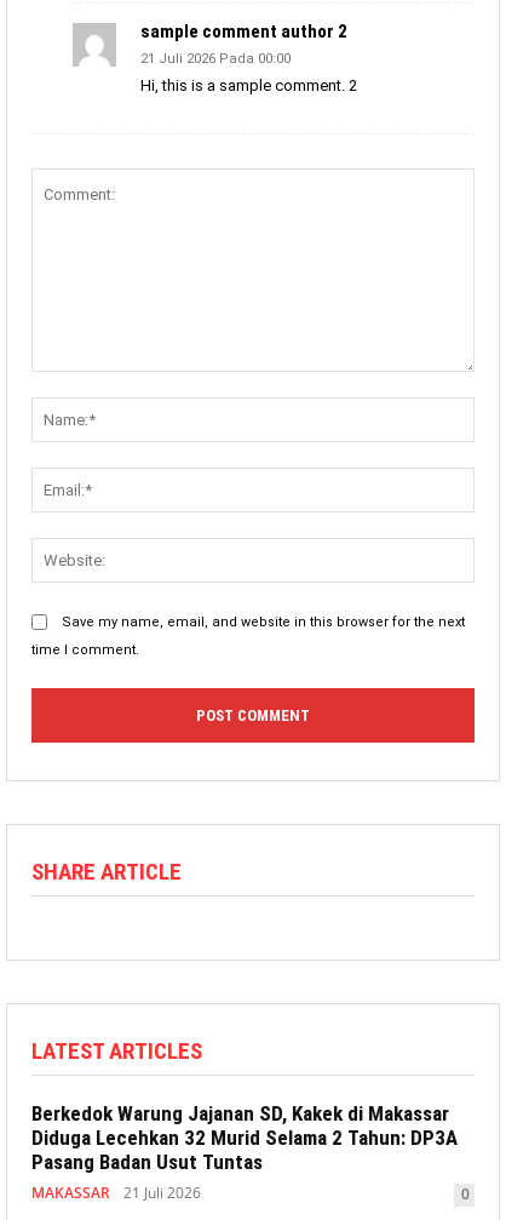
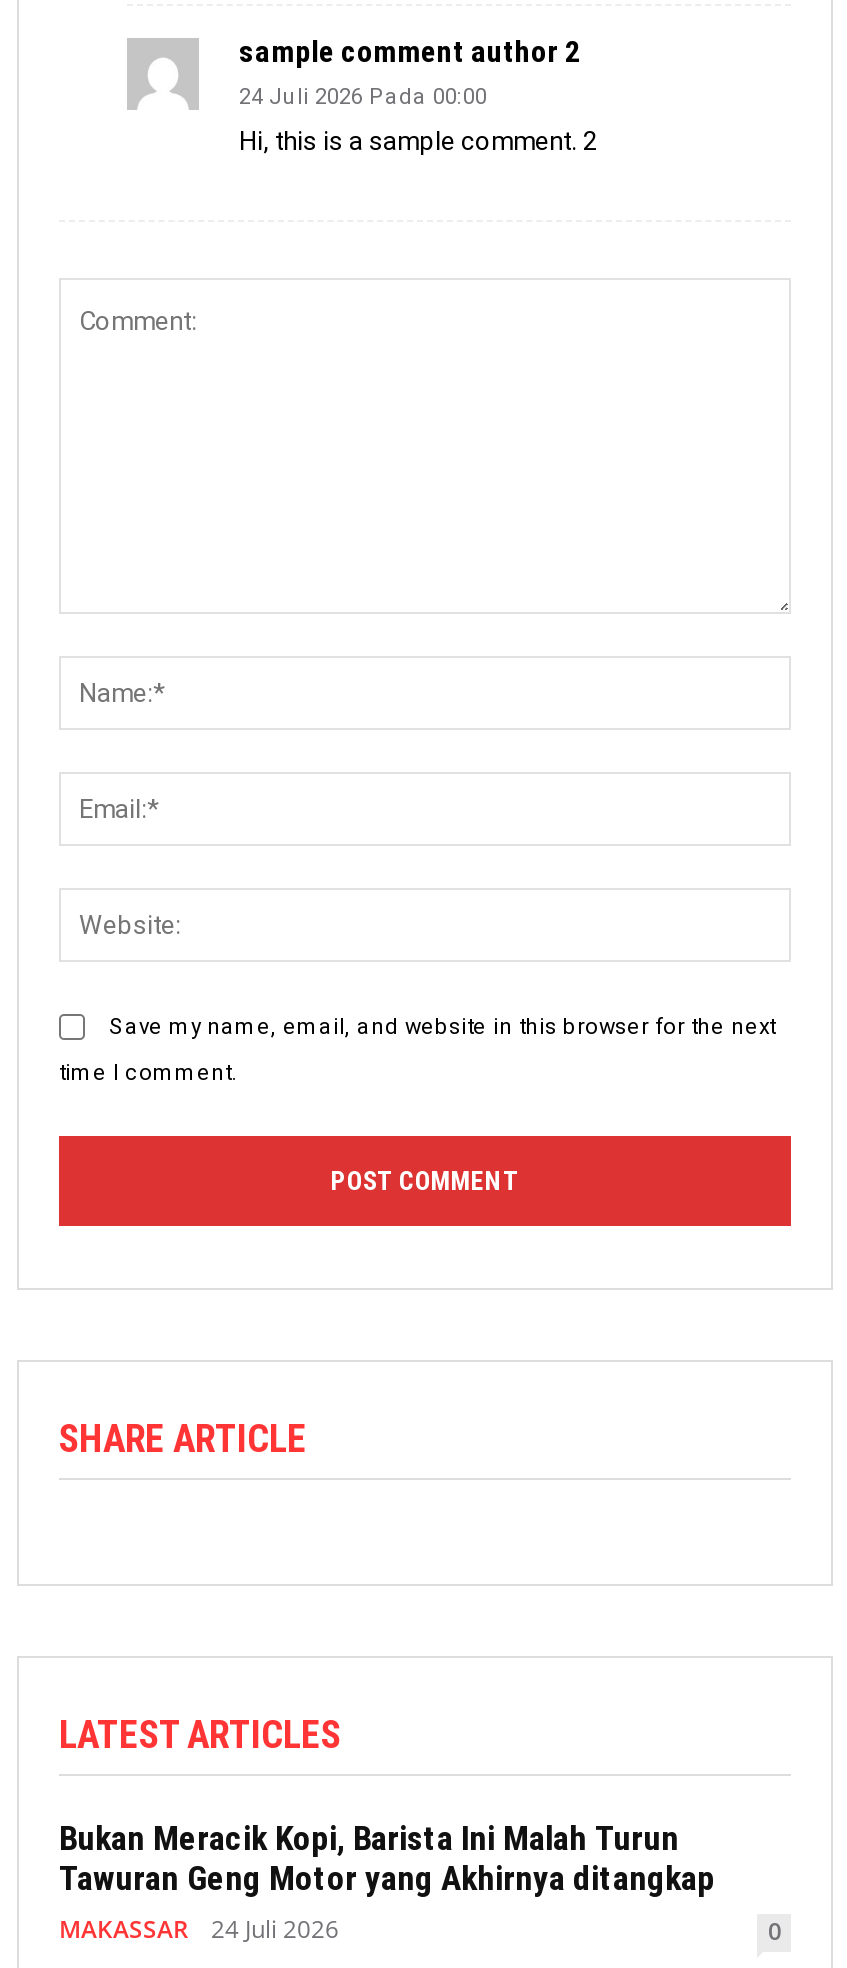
- 21 Juli 2026 Pada 00:00
+ 24 Juli 2026 Pada 00:00

- Berkedok Warung Jajanan SD, Kakek di Makassar
- Diduga Lecehkan 32 Murid Selama 2 Tahun: DP3A
- Pasang Badan Usut Tuntas
+ Bukan Meracik Kopi, Barista Ini Malah Turun
+ Tawuran Geng Motor yang Akhirnya ditangkap

- MAKASSAR 21 Juli 2026
+ MAKASSAR 24 Juli 2026
